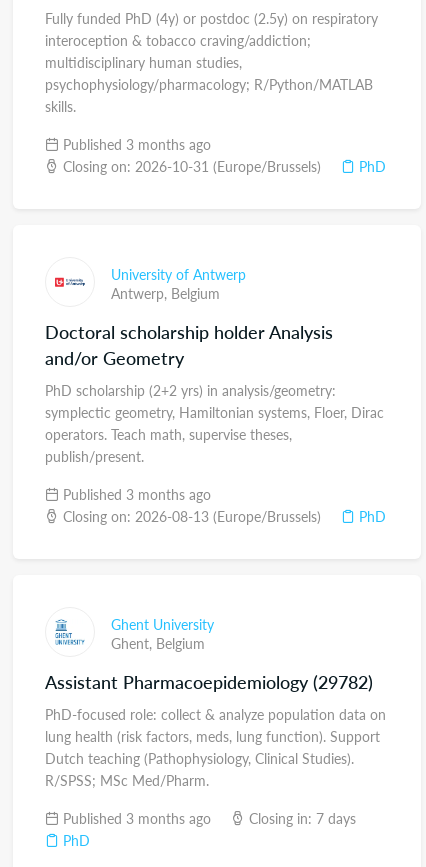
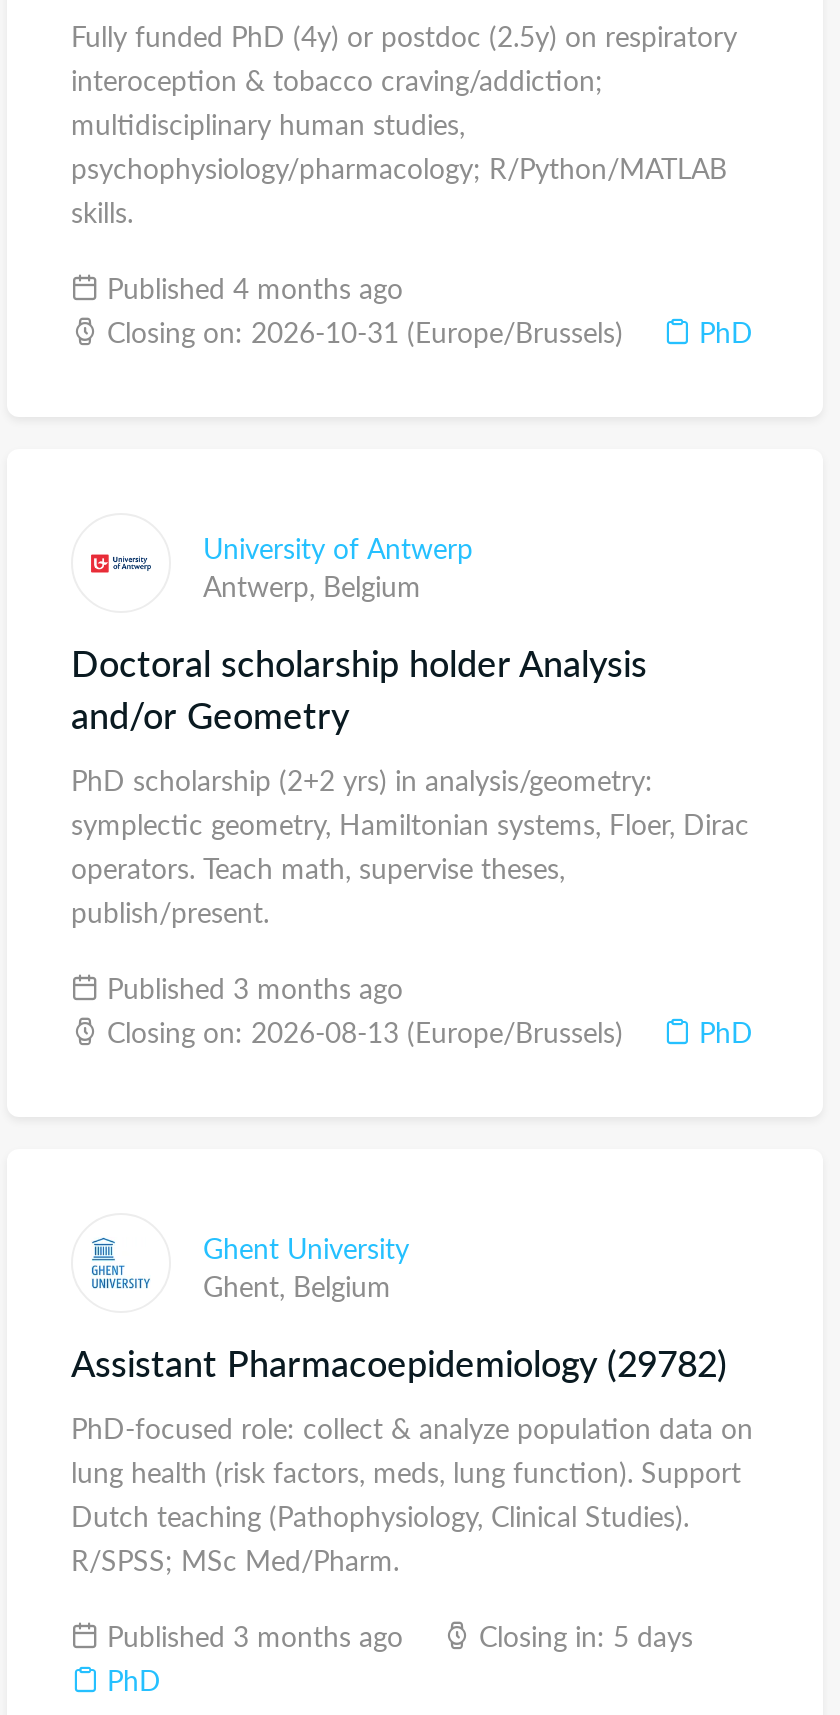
- Published 3 months ago
+ Published 4 months ago

- Closing in: 7 days
+ Closing in: 5 days
